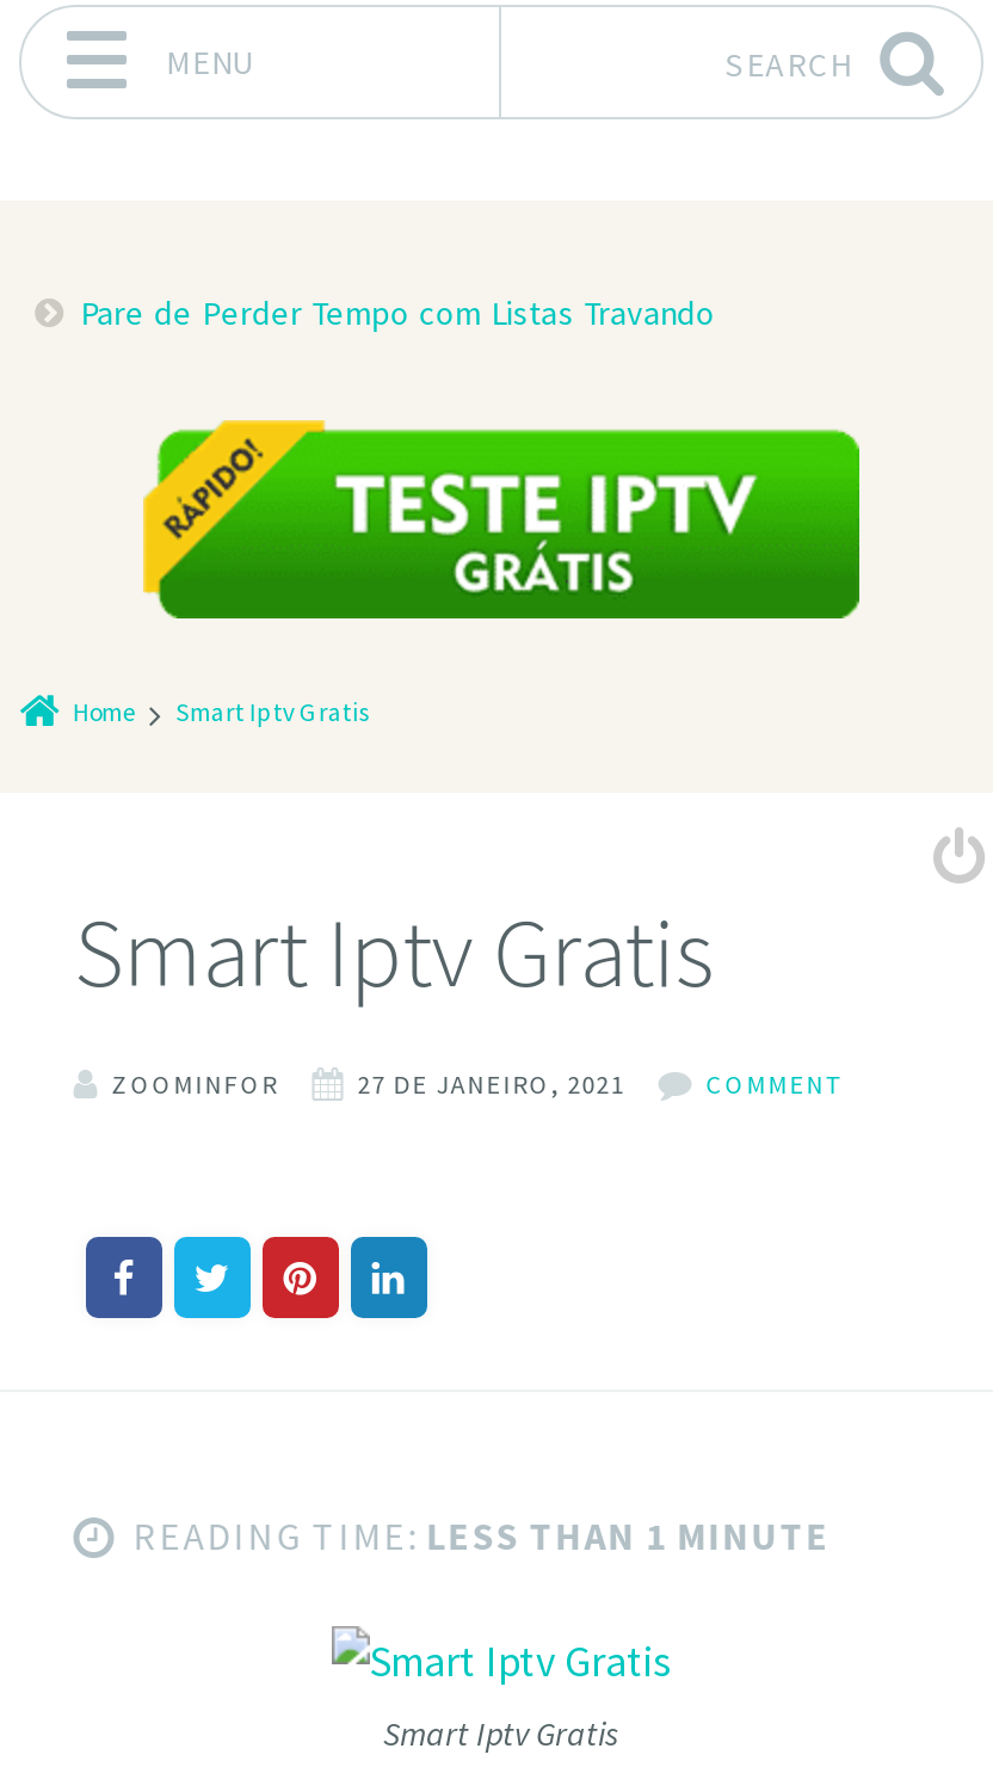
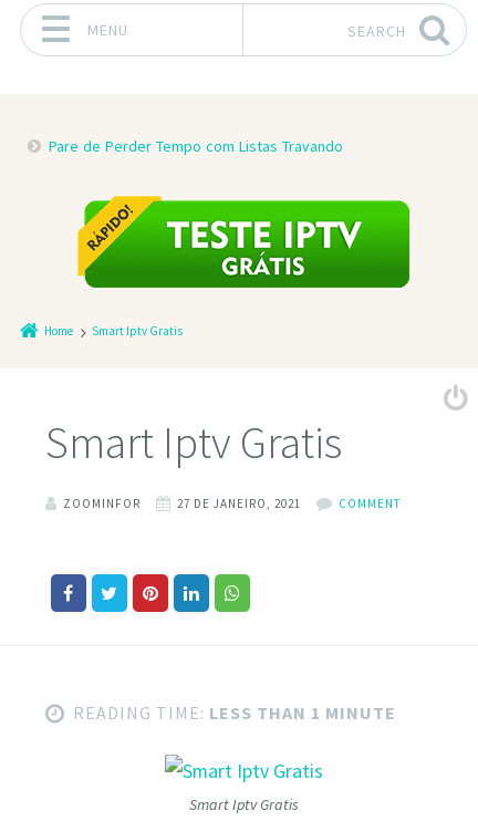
+ [image]
